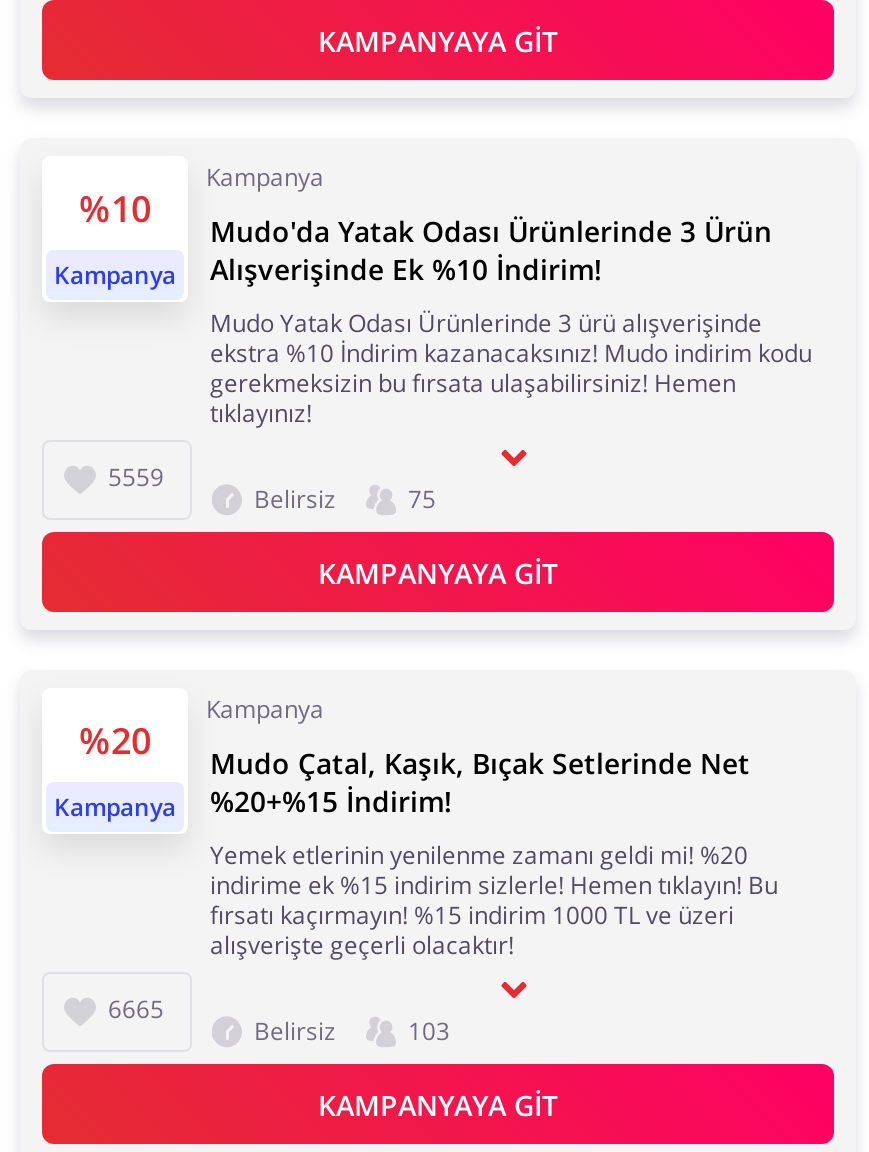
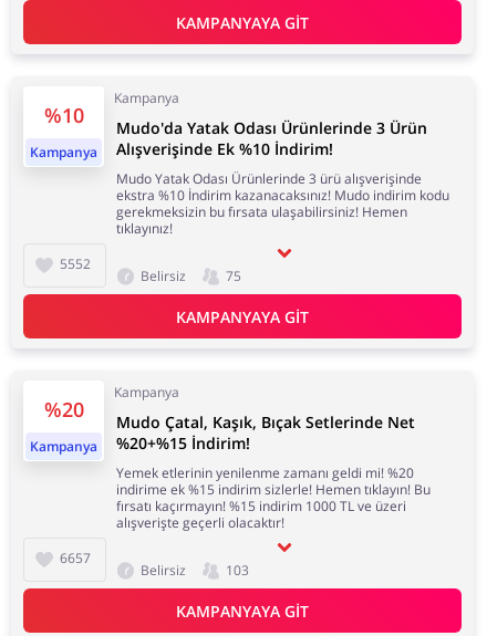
- 5559
+ 5552

- 6665
+ 6657
